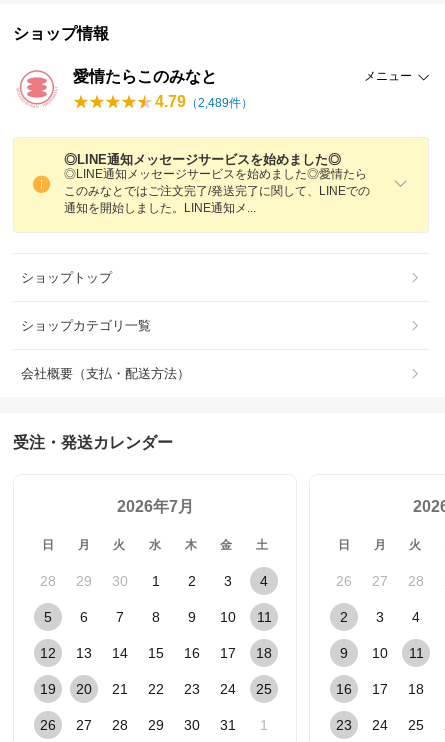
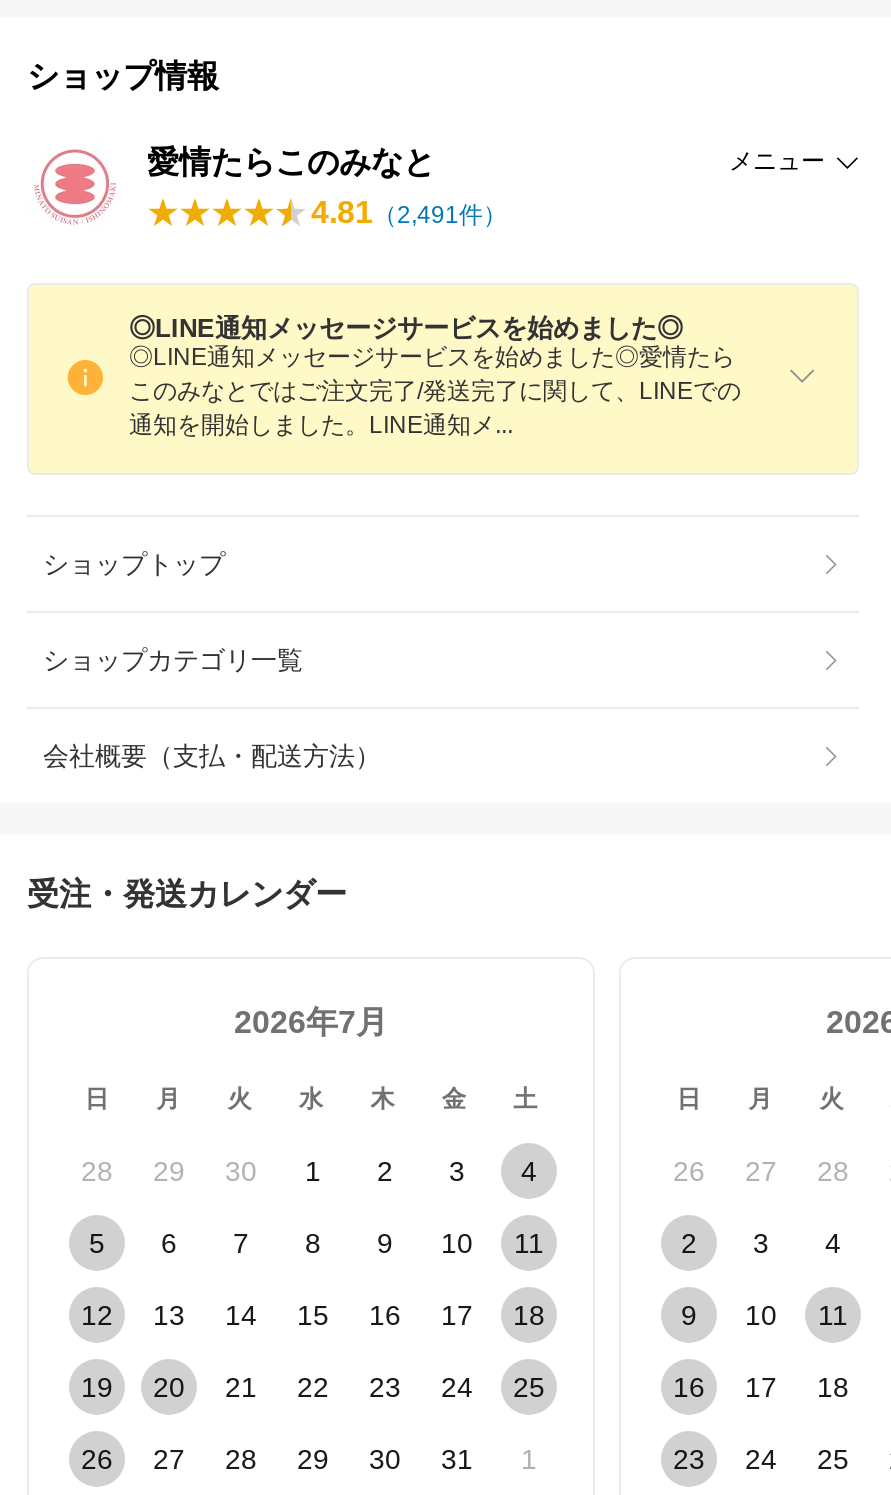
- 4.79（2,489件）
+ 4.81（2,491件）
